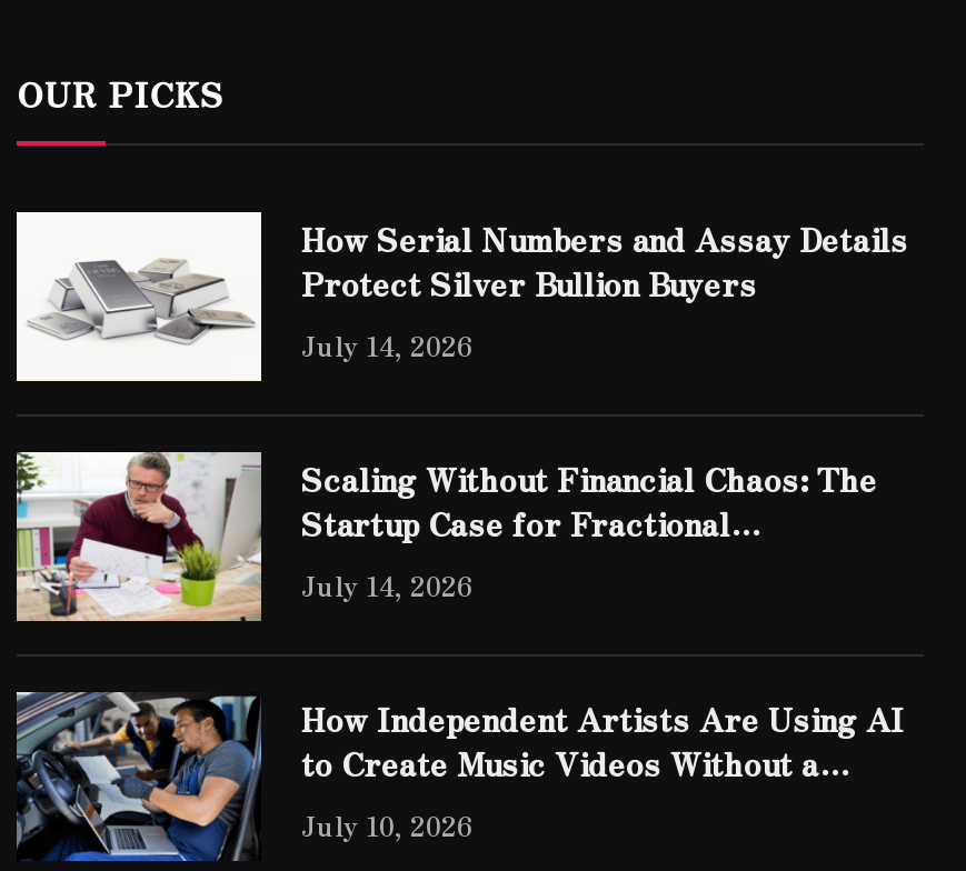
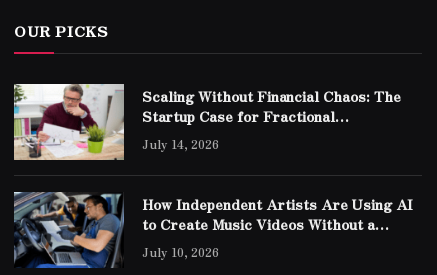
- [image]
- How Serial Numbers and Assay Details
- Protect Silver Bullion Buyers
- July 14, 2026
